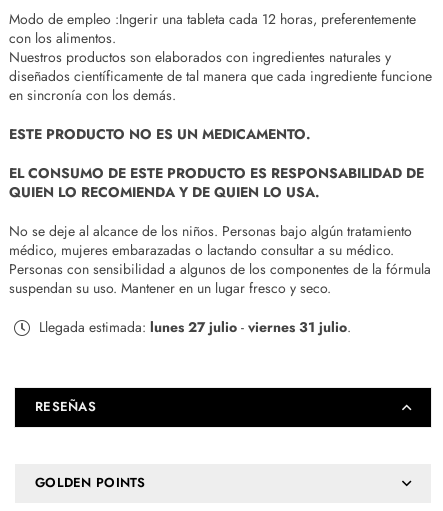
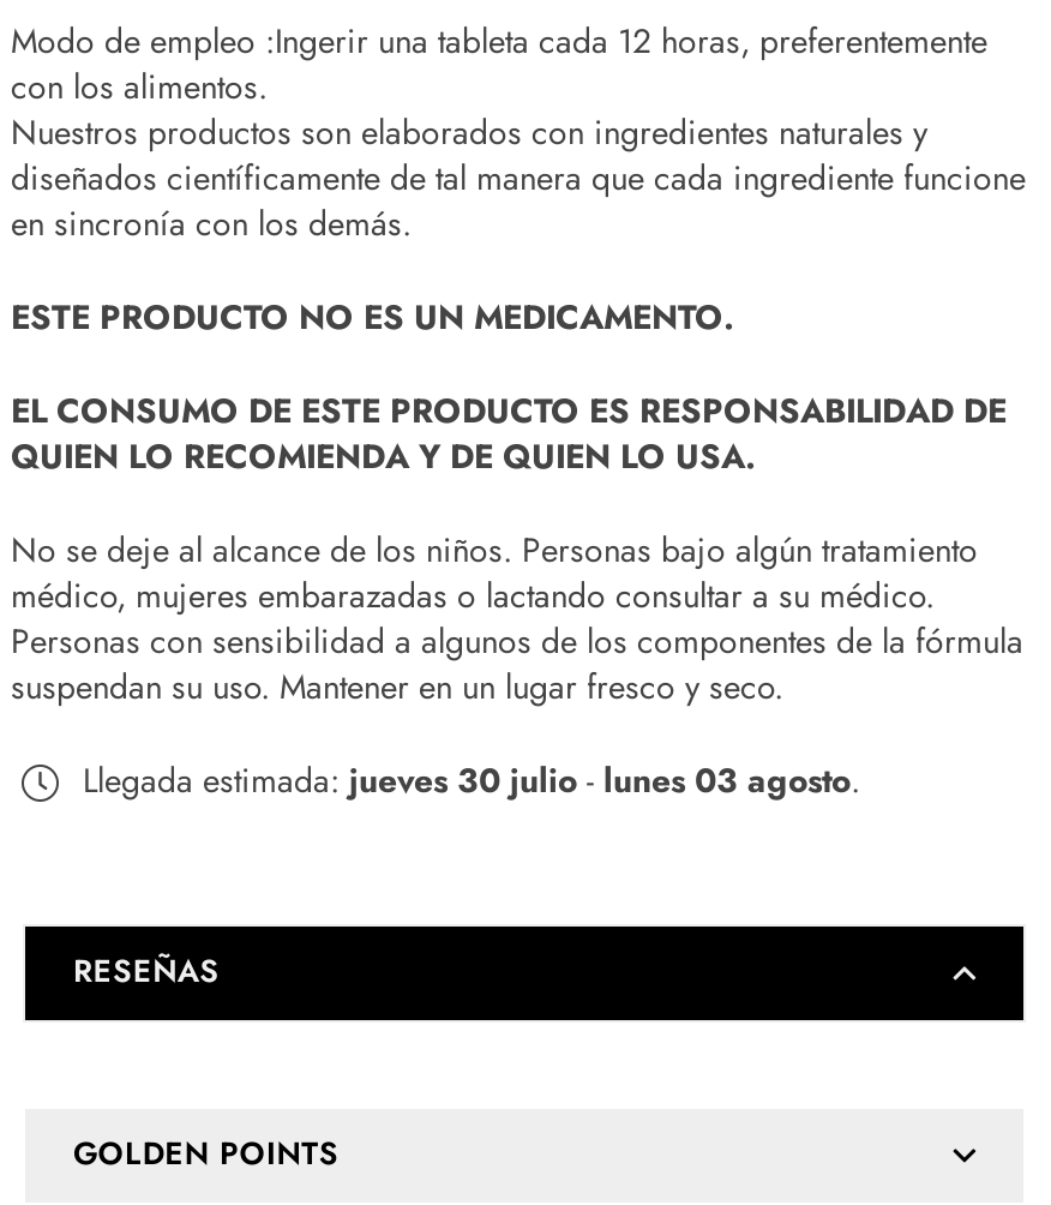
- Llegada estimada: lunes 27 julio - viernes 31 julio.
+ Llegada estimada: jueves 30 julio - lunes 03 agosto.
